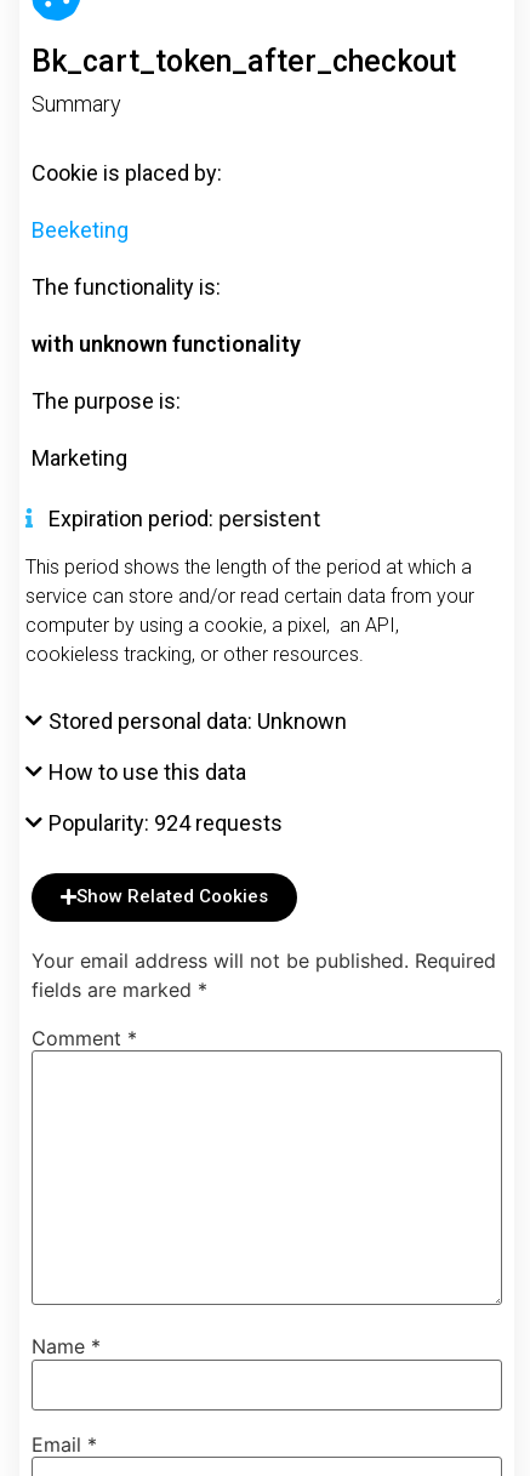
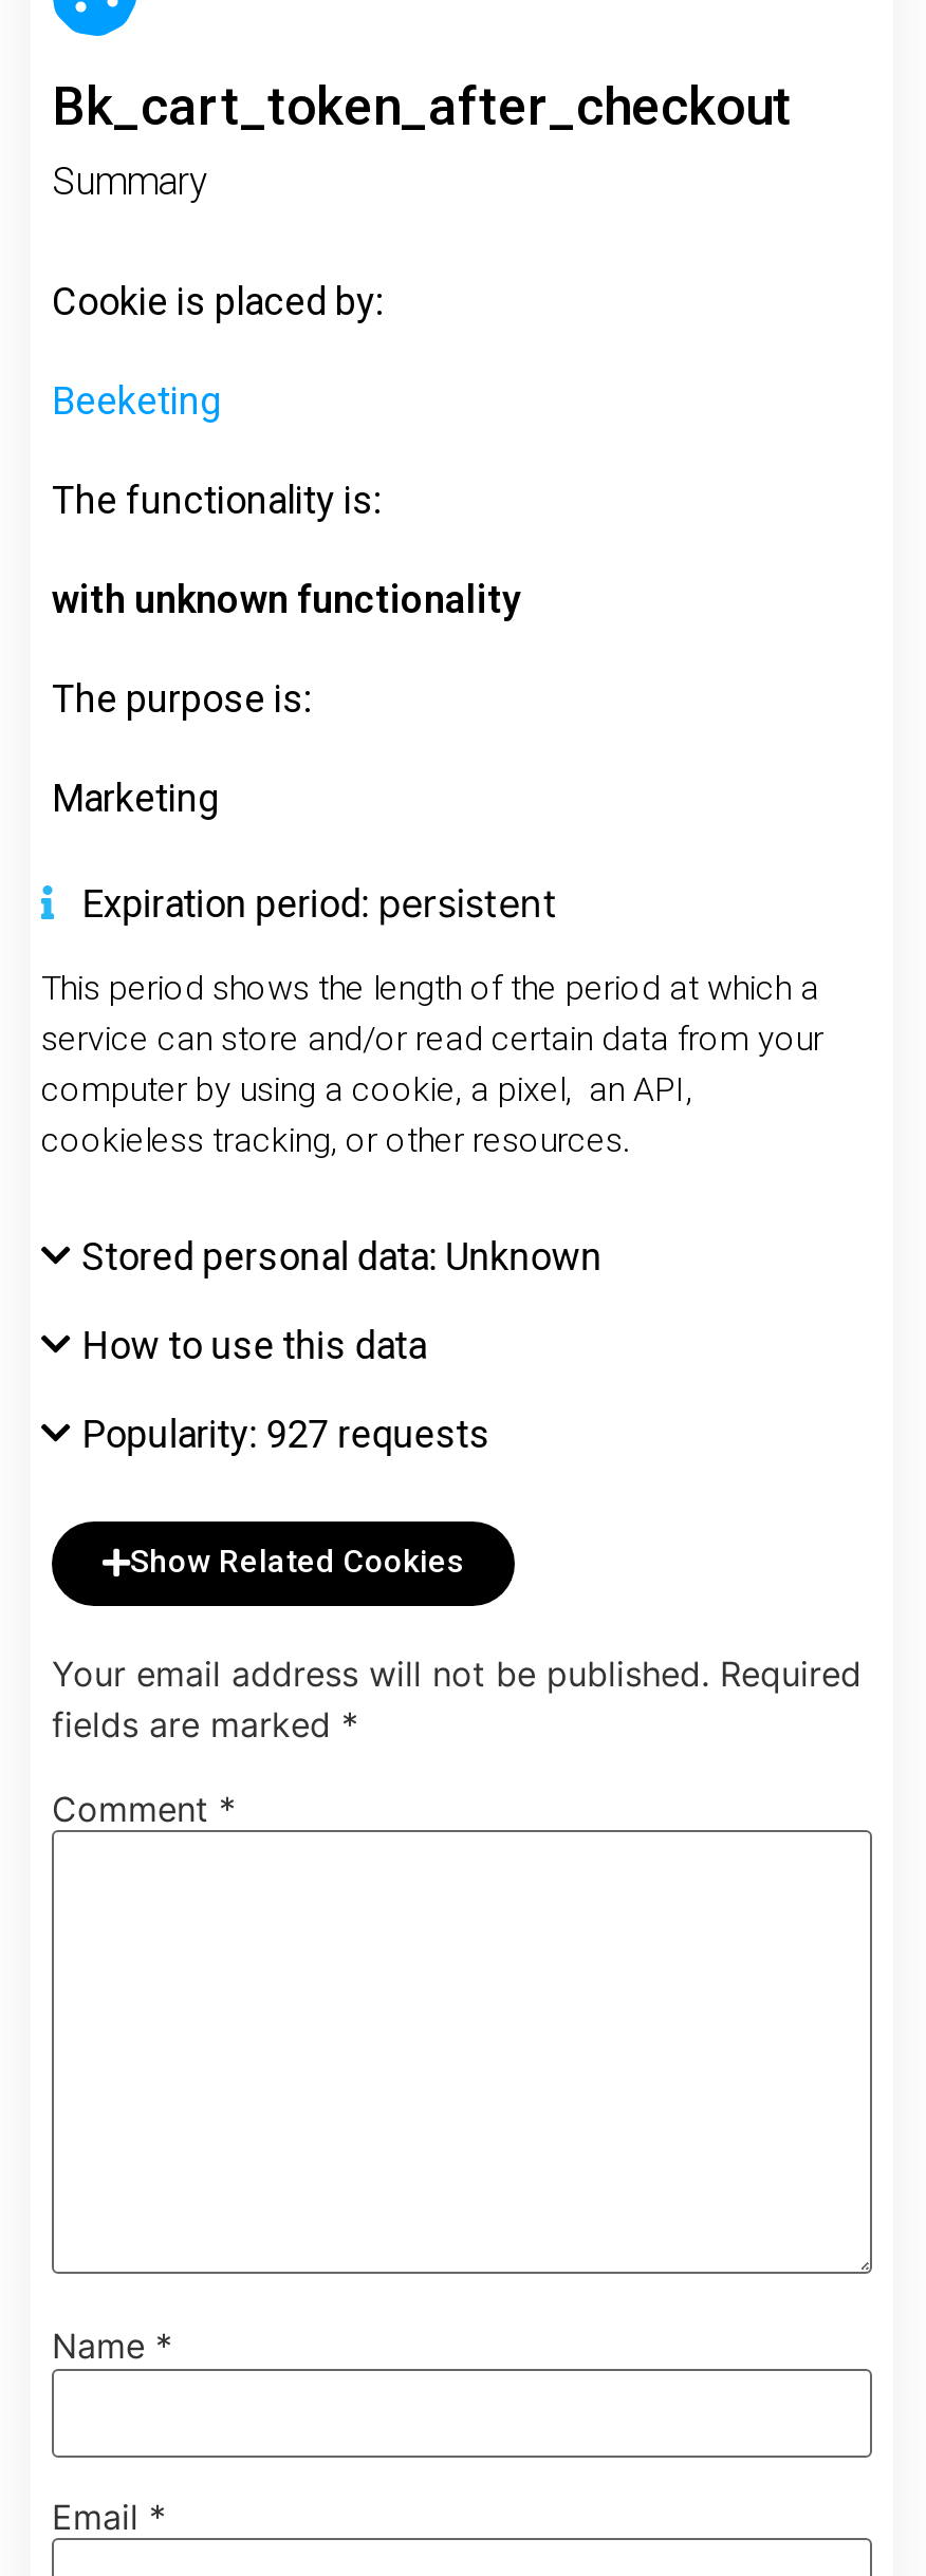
- Popularity: 924 requests
+ Popularity: 927 requests
